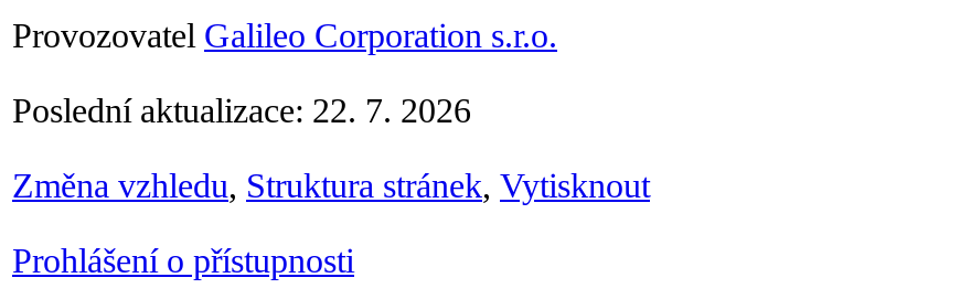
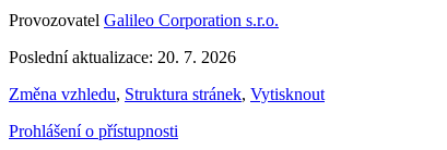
- Poslední aktualizace: 22. 7. 2026
+ Poslední aktualizace: 20. 7. 2026
